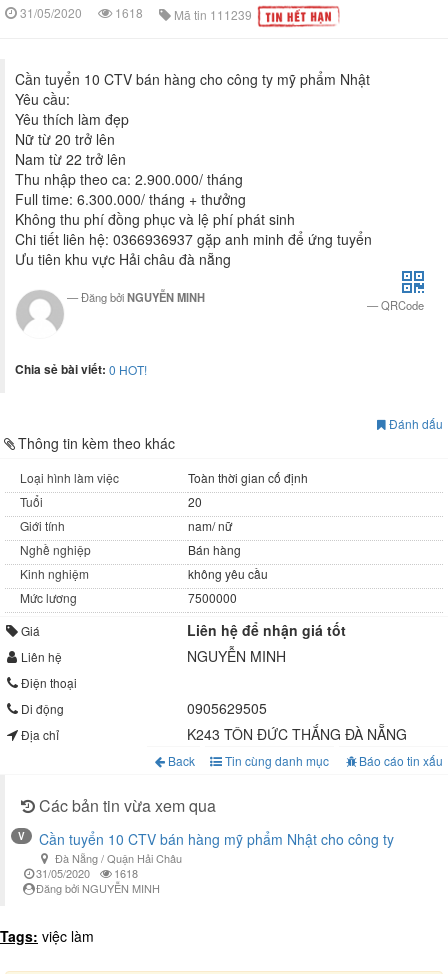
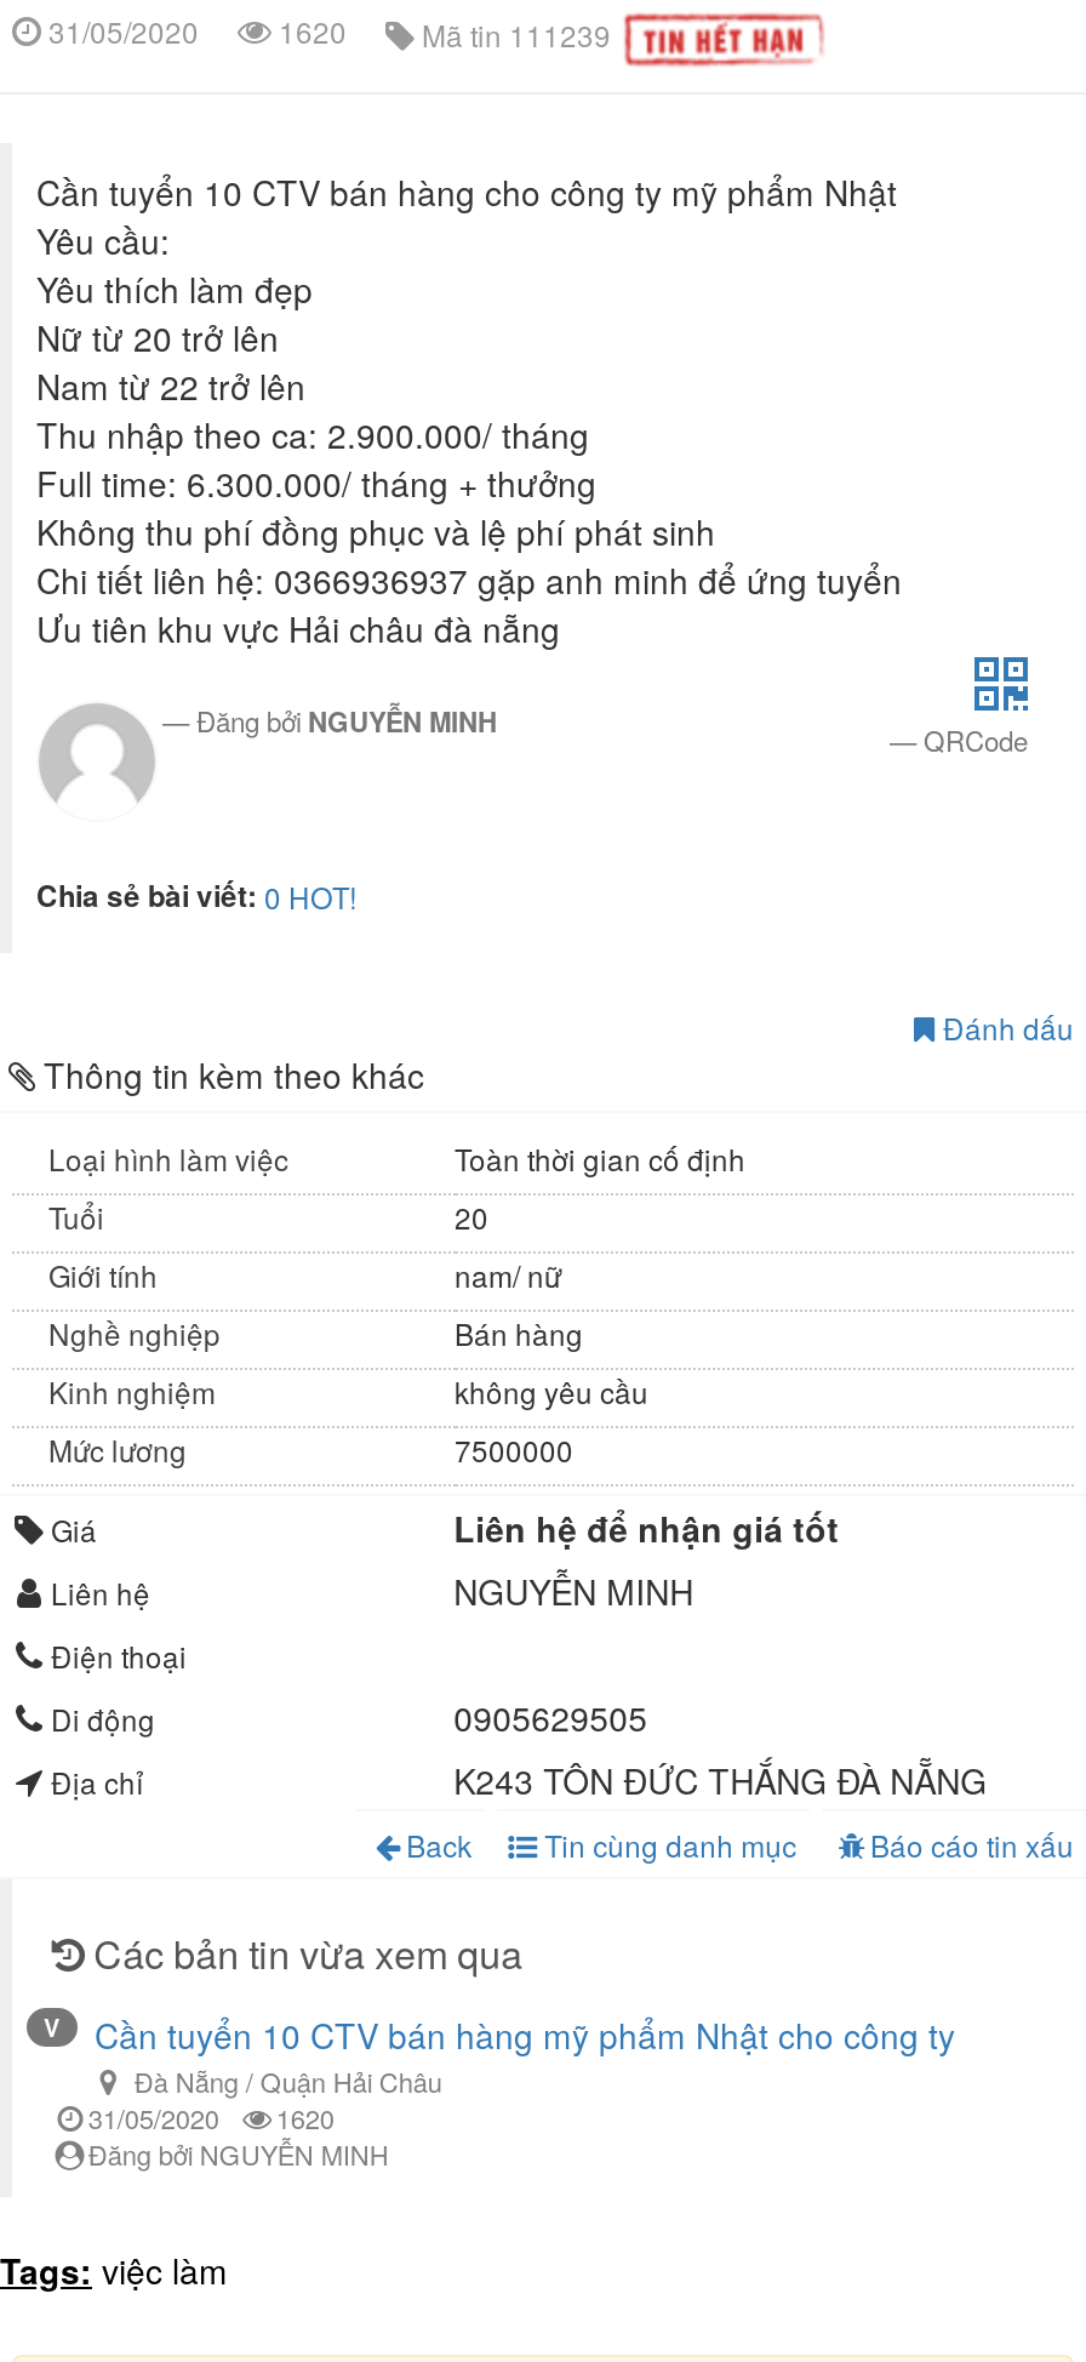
- 31/05/2020 1618 Mã tin 111239
+ 31/05/2020 1620 Mã tin 111239

- 31/05/2020 1618
+ 31/05/2020 1620
